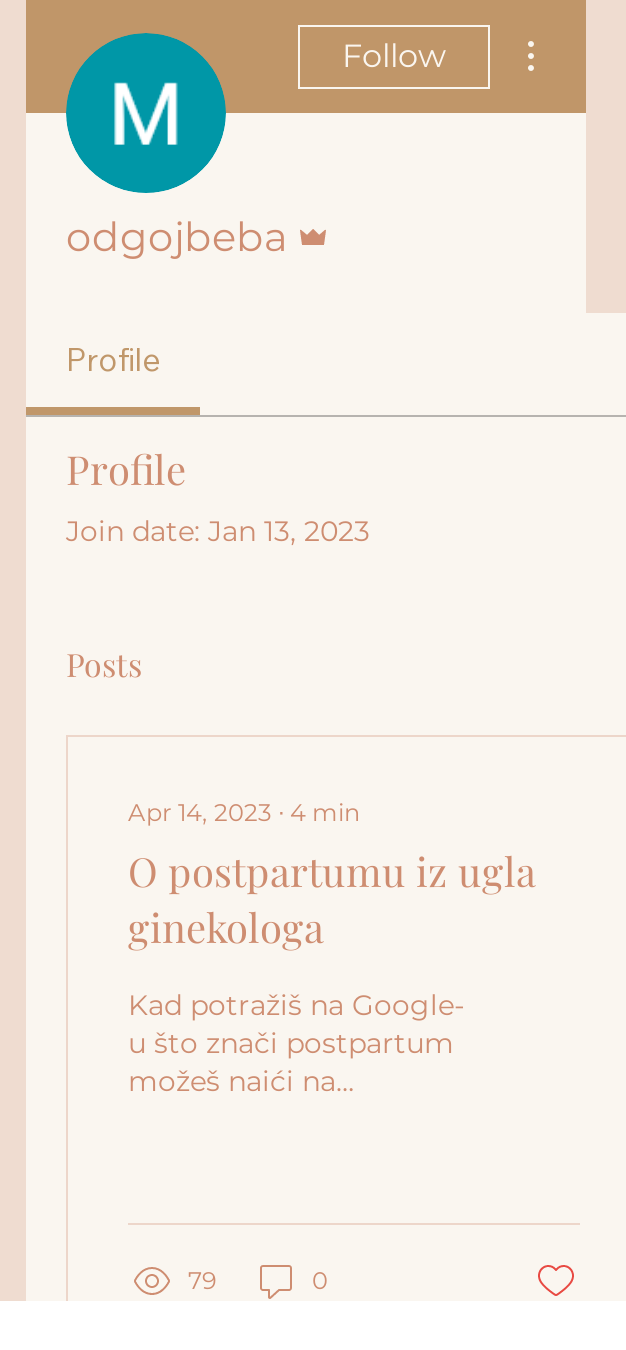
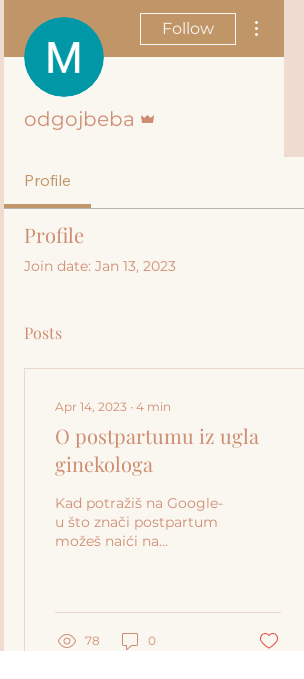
- 79
+ 78
